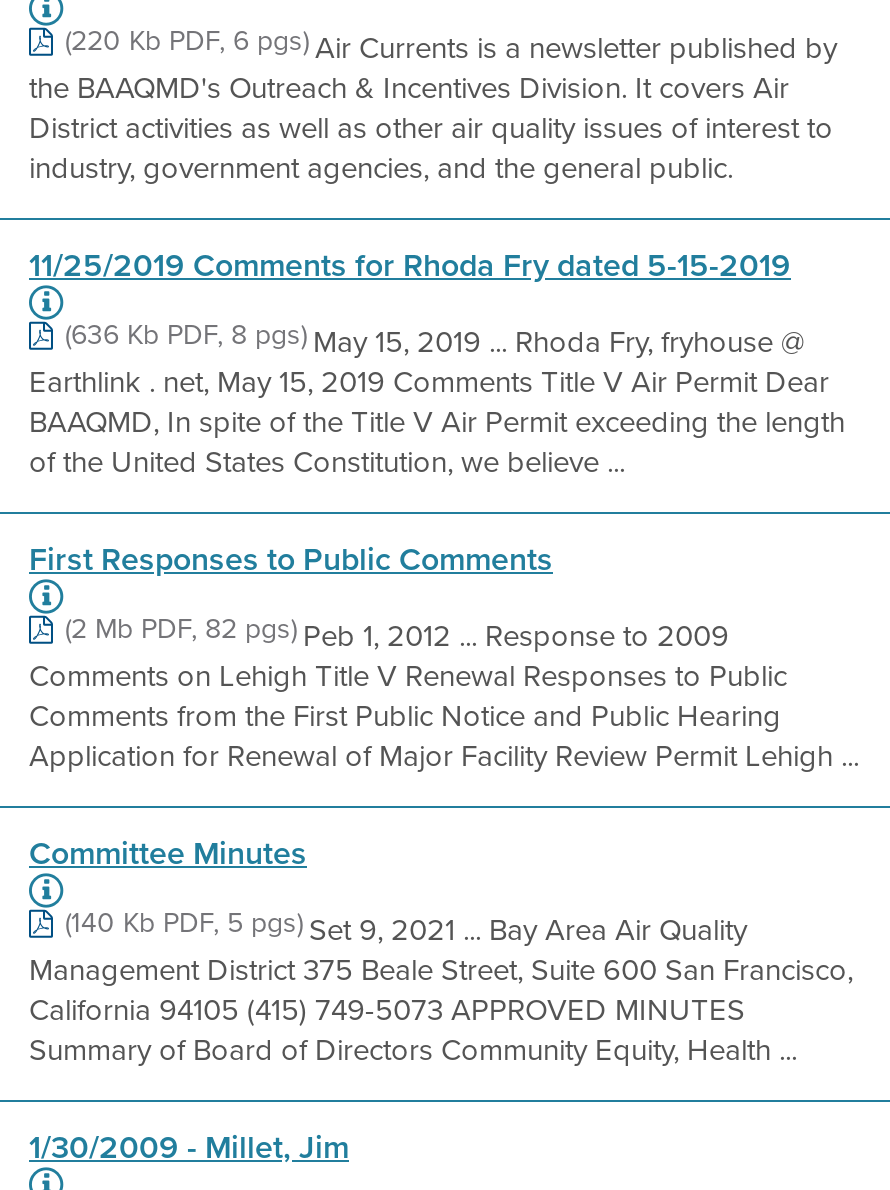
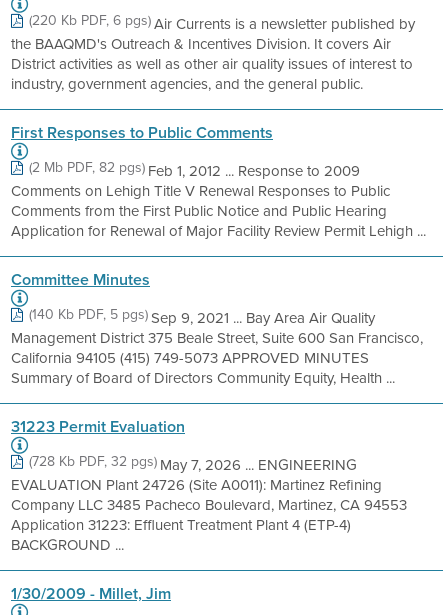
- 11/25/2019 Comments for Rhoda Fry dated 5-15-2019
- (636 Kb PDF, 8 pgs) May 15, 2019 ... Rhoda Fry, fryhouse @
- Earthlink . net, May 15, 2019 Comments Title V Air Permit Dear
- BAAQMD, In spite of the Title V Air Permit exceeding the length
- of the United States Constitution, we believe ...

moved up: First Responses to Public Comments

- (2 Mb PDF, 82 pgs) Peb 1, 2012 ... Response to 2009
+ (2 Mb PDF, 82 pgs) Feb 1, 2012 ... Response to 2009

moved up: Comments on Lehigh Title V Renewal Responses to Public | Comments from the First Public Notice and Public Hearing | Application for Renewal of Major Facility Review Permit Lehigh ... | Committee Minutes

- (140 Kb PDF, 5 pgs) Set 9, 2021 ... Bay Area Air Quality
+ (140 Kb PDF, 5 pgs) Sep 9, 2021 ... Bay Area Air Quality

moved up: Management District 375 Beale Street, Suite 600 San Francisco, | California 94105 (415) 749-5073 APPROVED MINUTES | Summary of Board of Directors Community Equity, Health ...

+ 31223 Permit Evaluation
+ (728 Kb PDF, 32 pgs) May 7, 2026 ... ENGINEERING
+ EVALUATION Plant 24726 (Site A0011): Martinez Refining
+ Company LLC 3485 Pacheco Boulevard, Martinez, CA 94553
+ Application 31223: Effluent Treatment Plant 4 (ETP-4)
+ BACKGROUND ...
